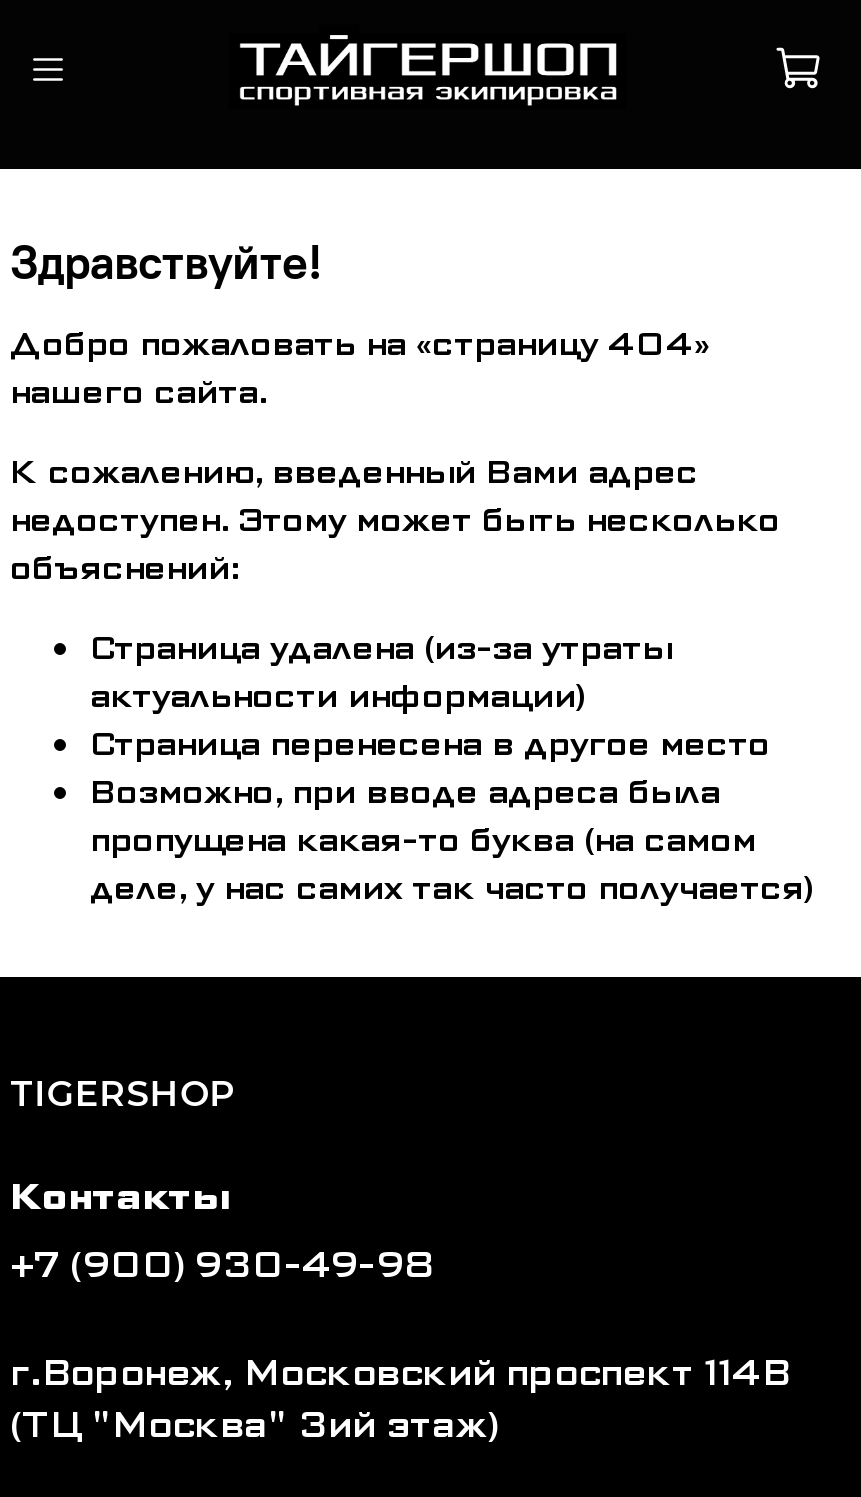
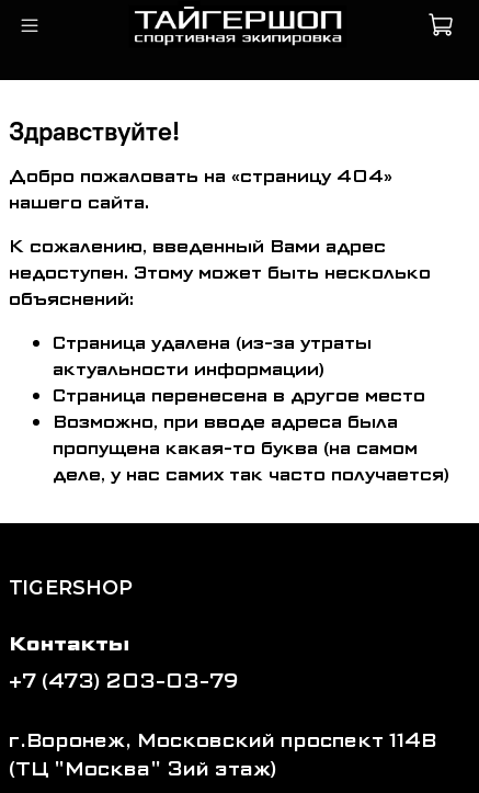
- +7 (900) 930-49-98
+ +7 (473) 203-03-79
